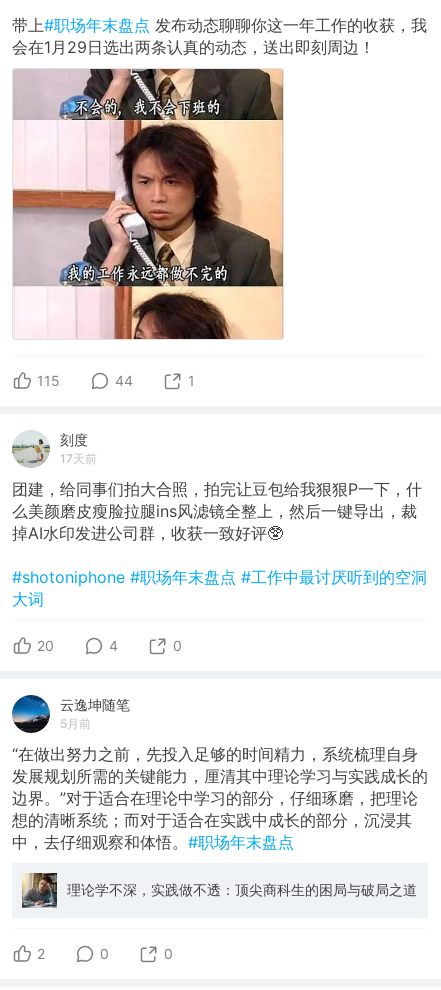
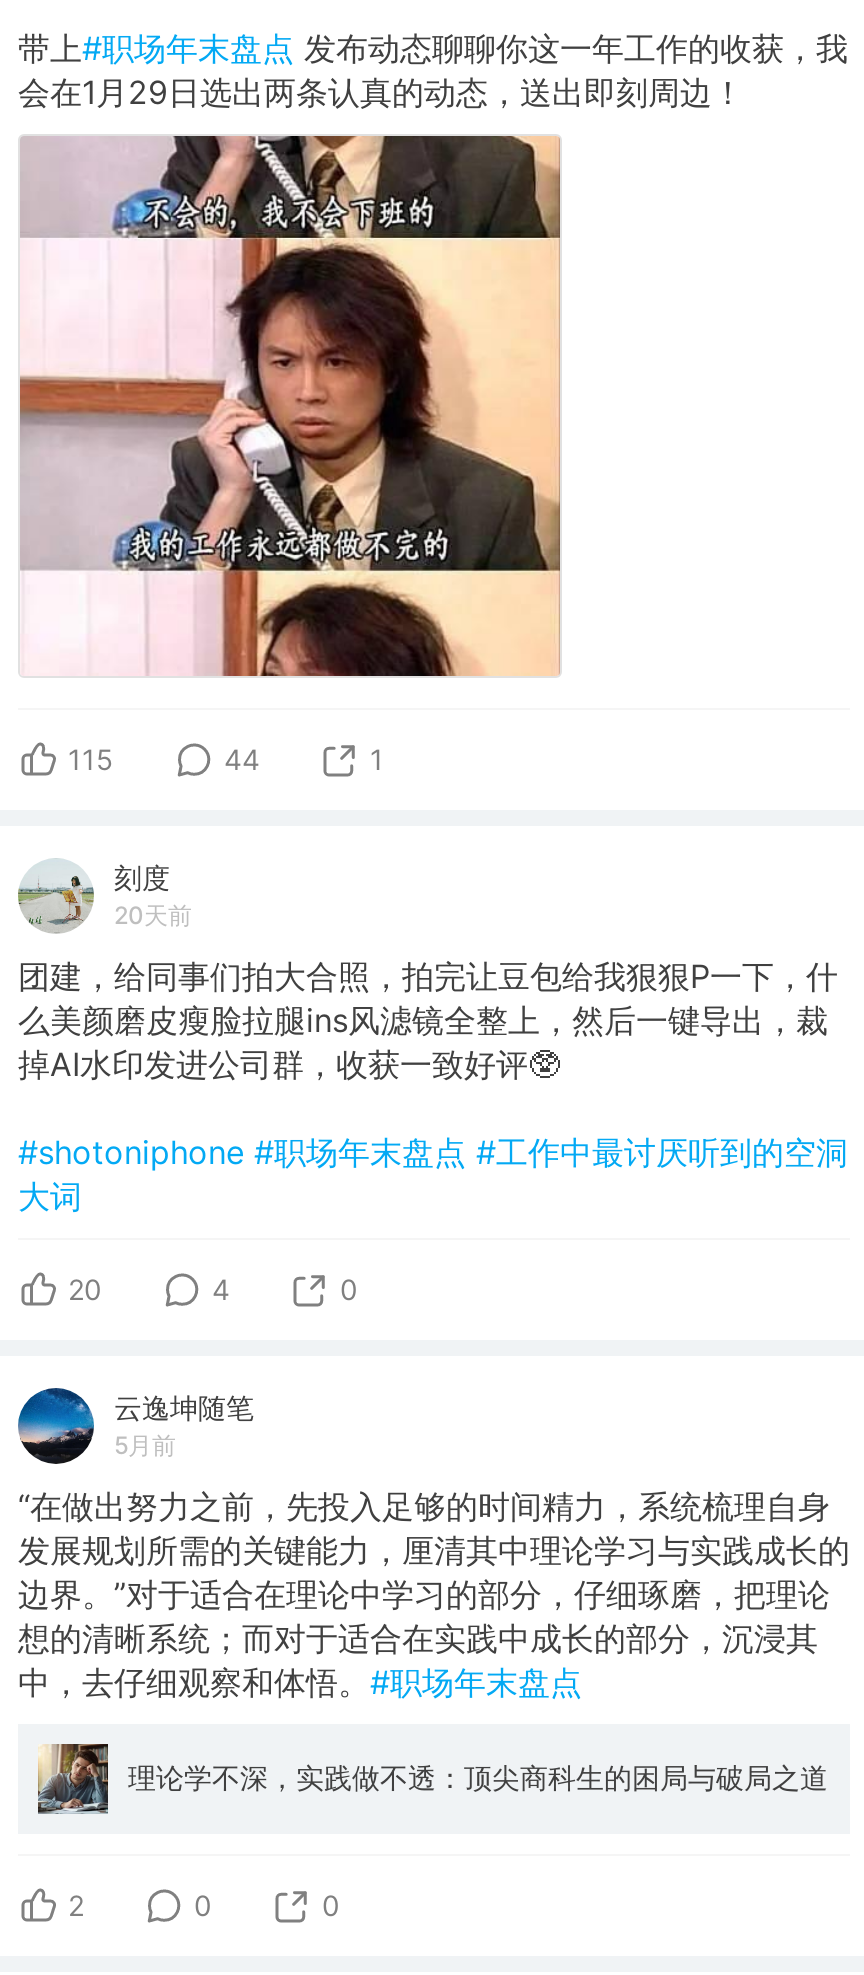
- 17天前
+ 20天前
